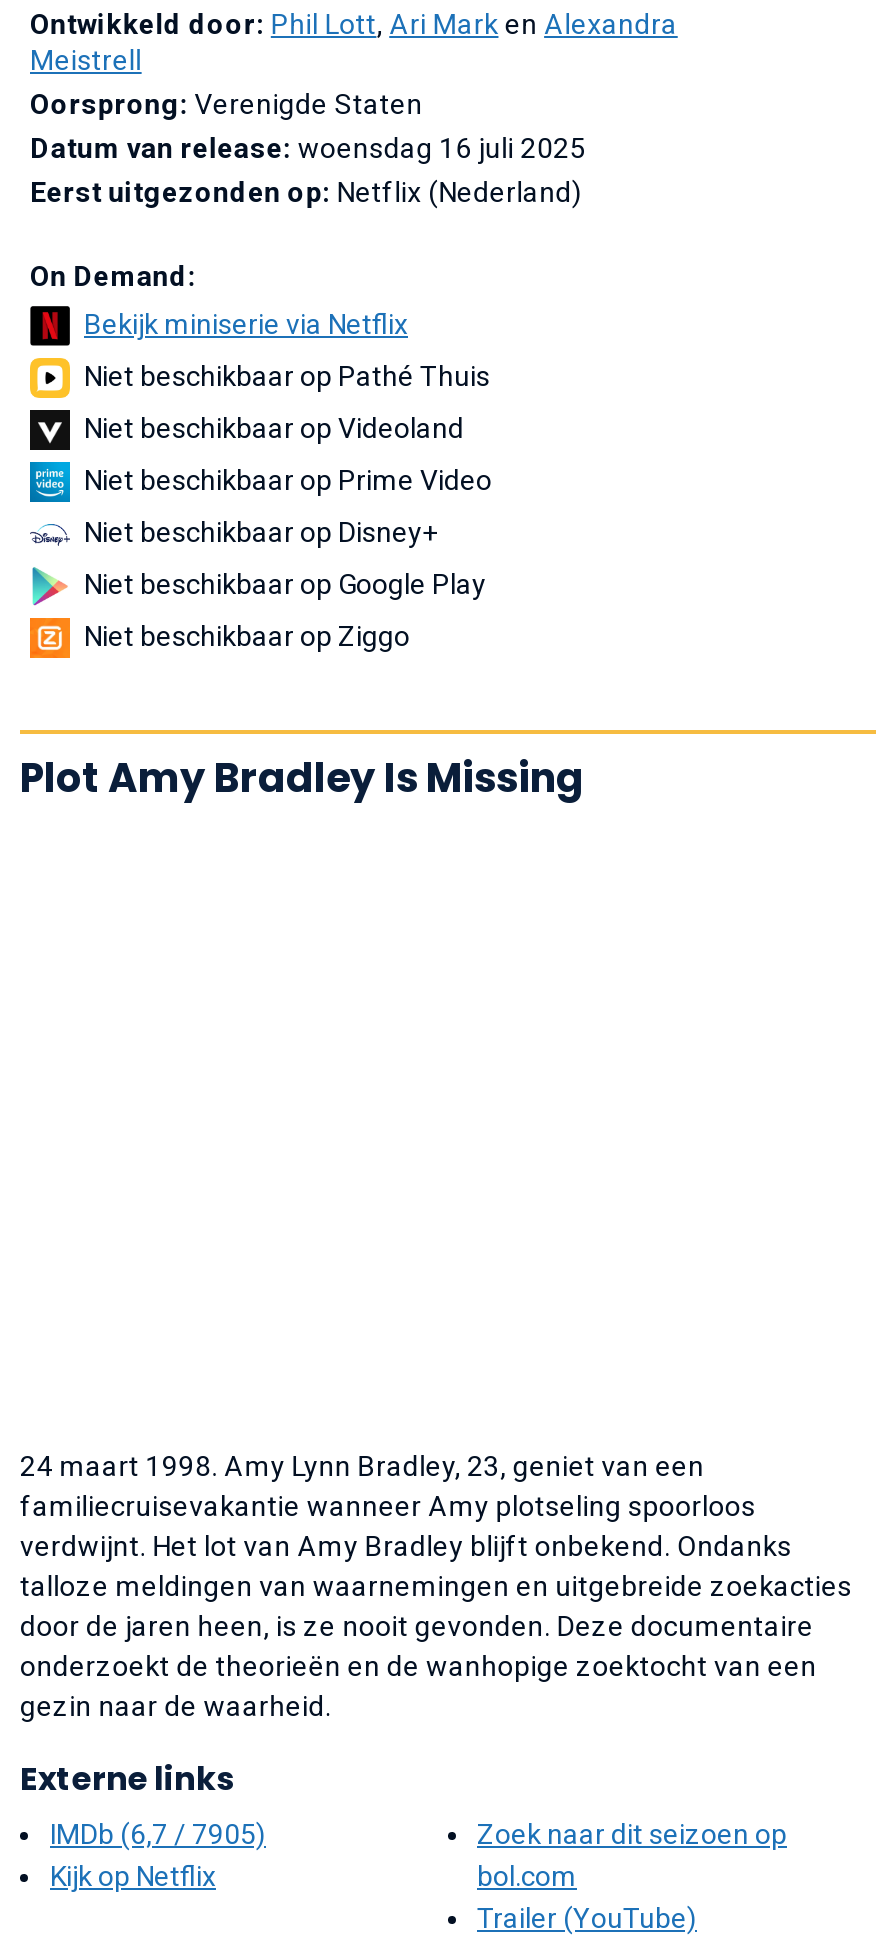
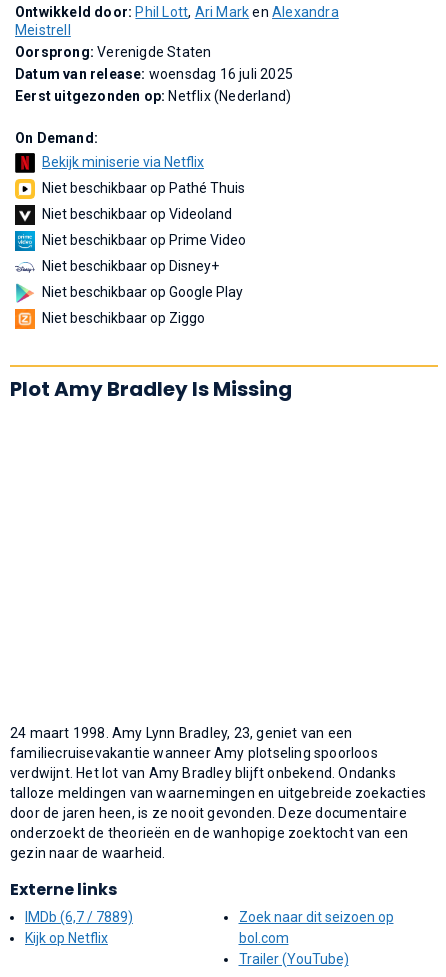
- IMDb (6,7 / 7905)
+ IMDb (6,7 / 7889)
